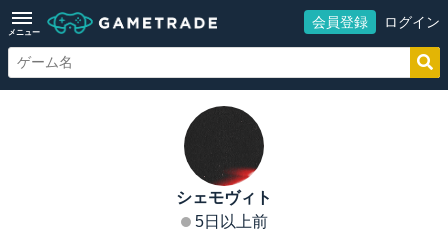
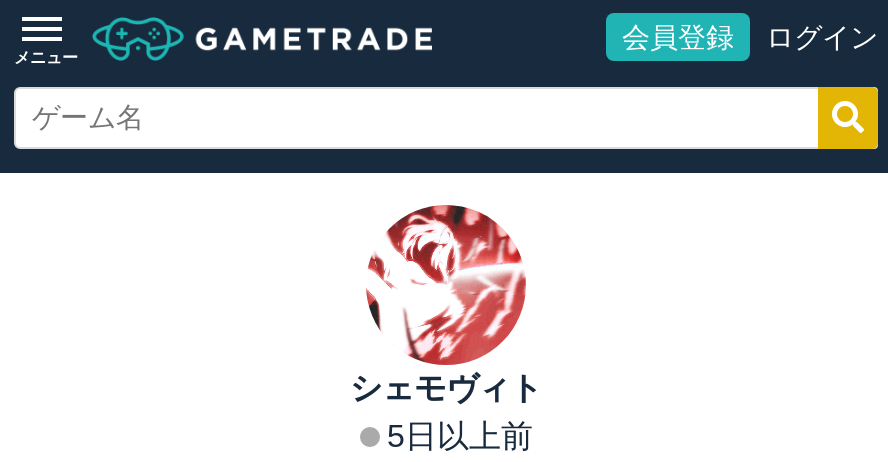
- [image]
+ [image]
